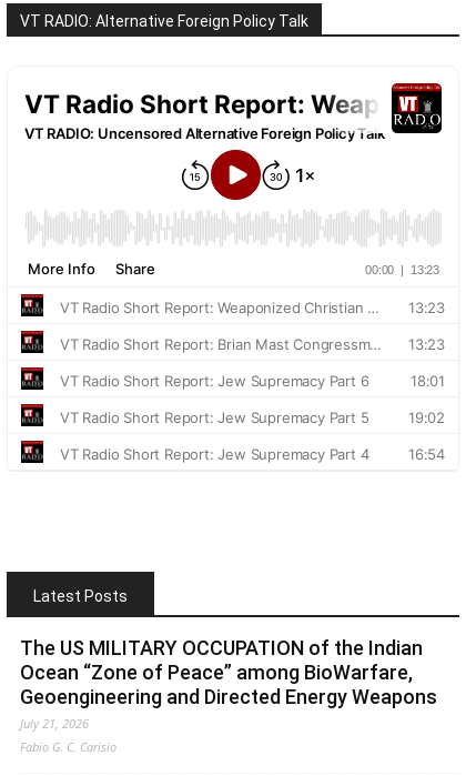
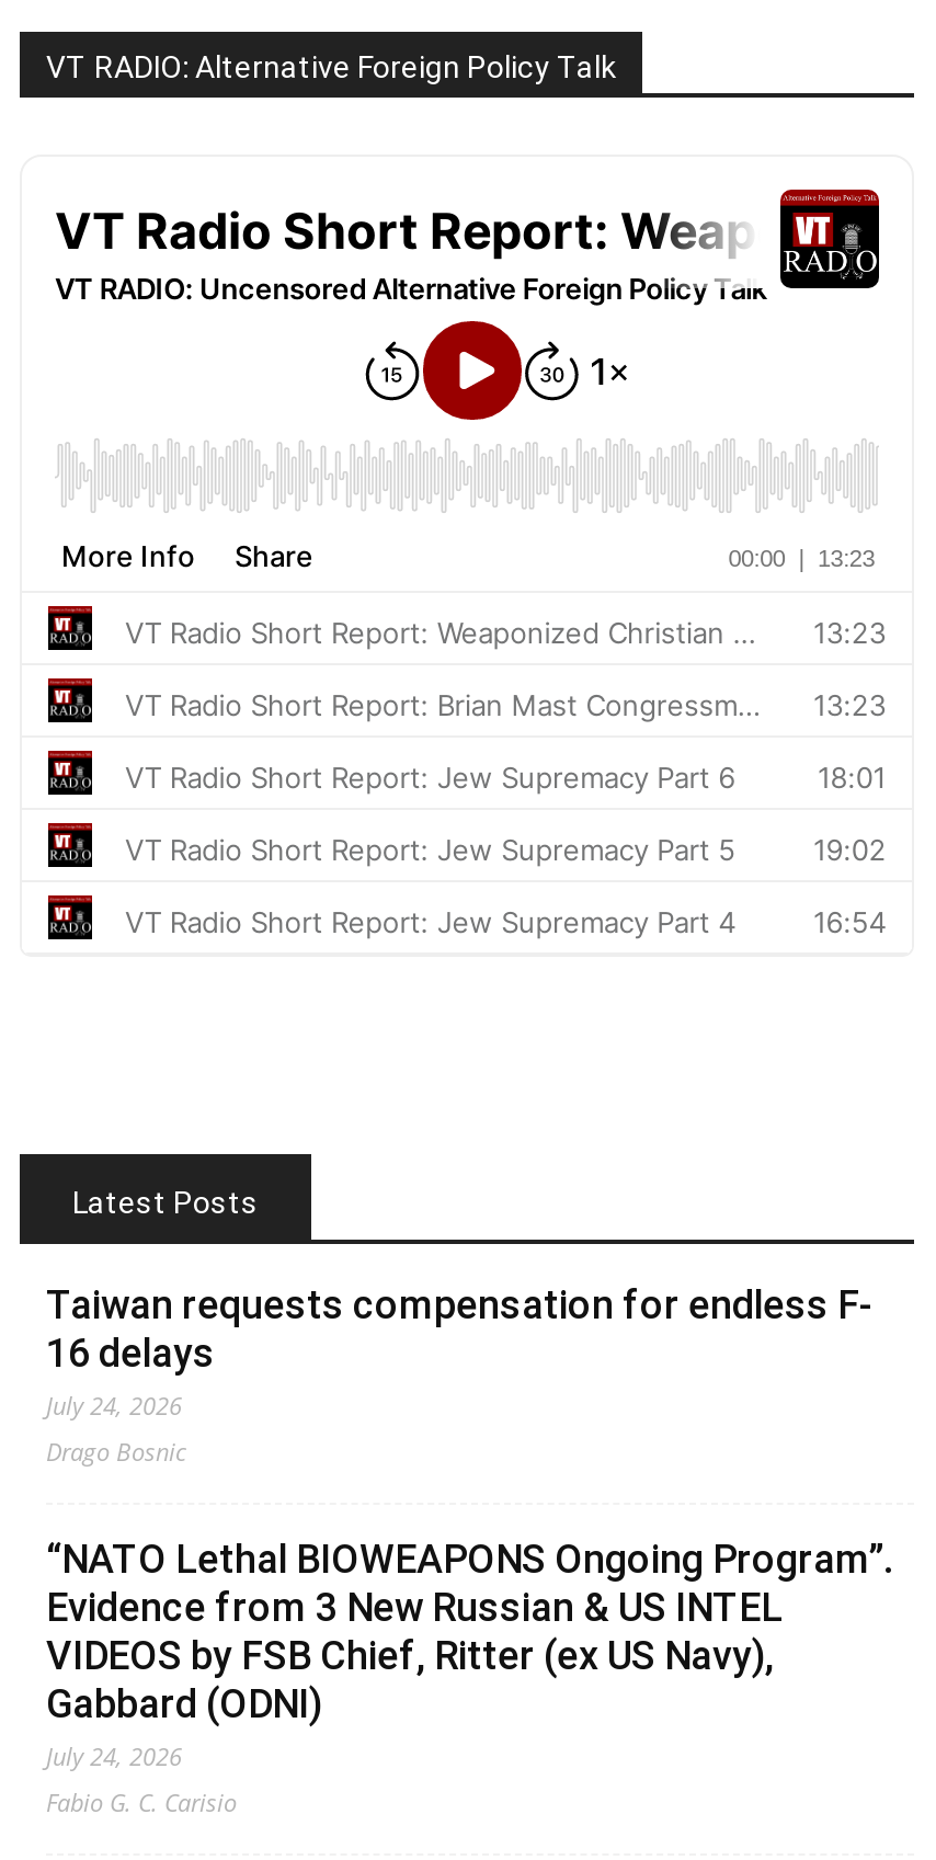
- The US MILITARY OCCUPATION of the Indian
- Ocean “Zone of Peace” among BioWarfare,
- Geoengineering and Directed Energy Weapons
- July 21, 2026
+ Taiwan requests compensation for endless F-
+ 16 delays
+ July 24, 2026
+ Drago Bosnic
+ “NATO Lethal BIOWEAPONS Ongoing Program”.
+ Evidence from 3 New Russian & US INTEL
+ VIDEOS by FSB Chief, Ritter (ex US Navy),
+ Gabbard (ODNI)
+ July 24, 2026
